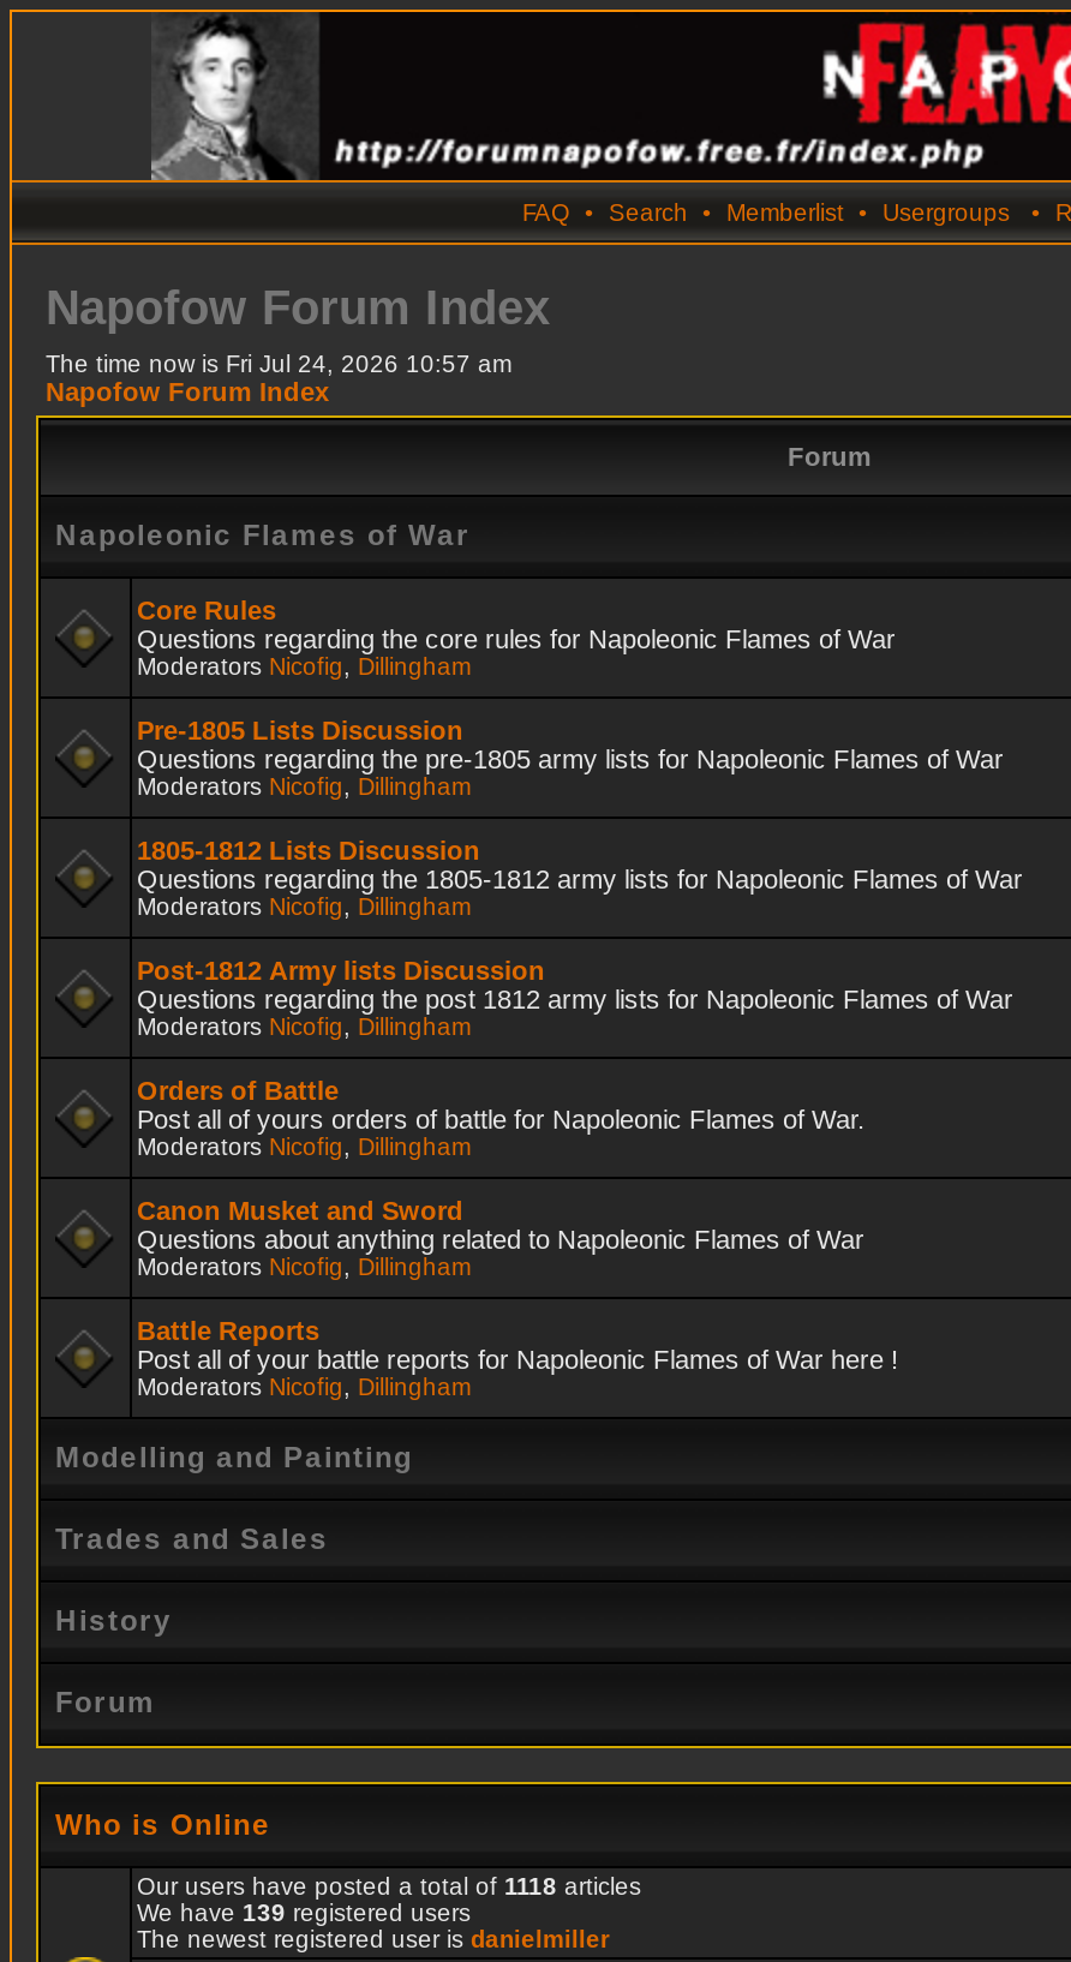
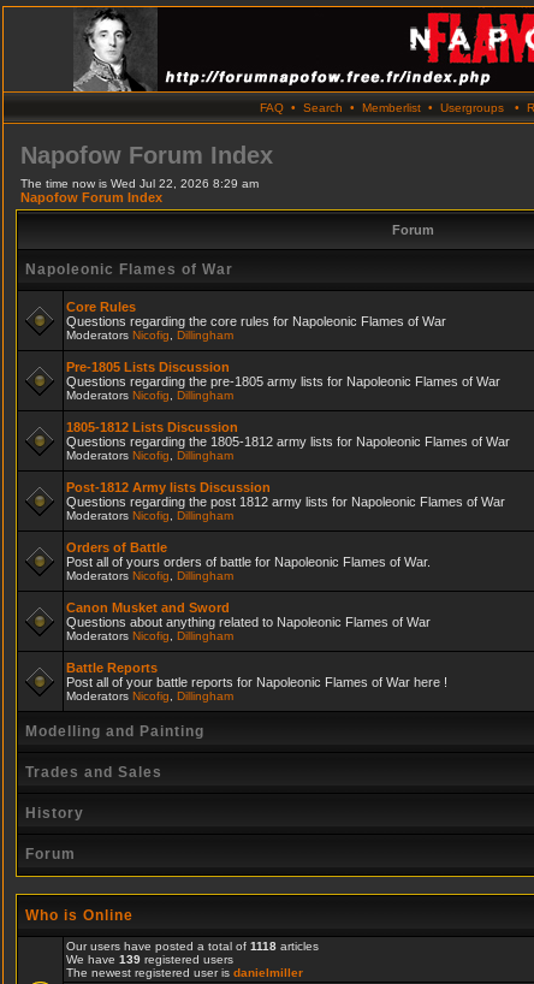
- The time now is Fri Jul 24, 2026 10:57 am
+ The time now is Wed Jul 22, 2026 8:29 am
